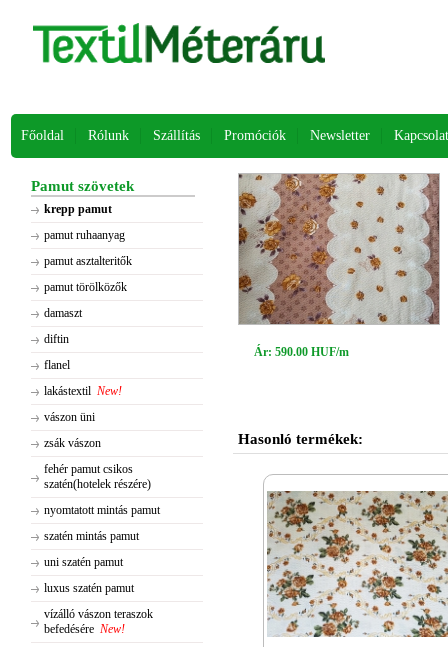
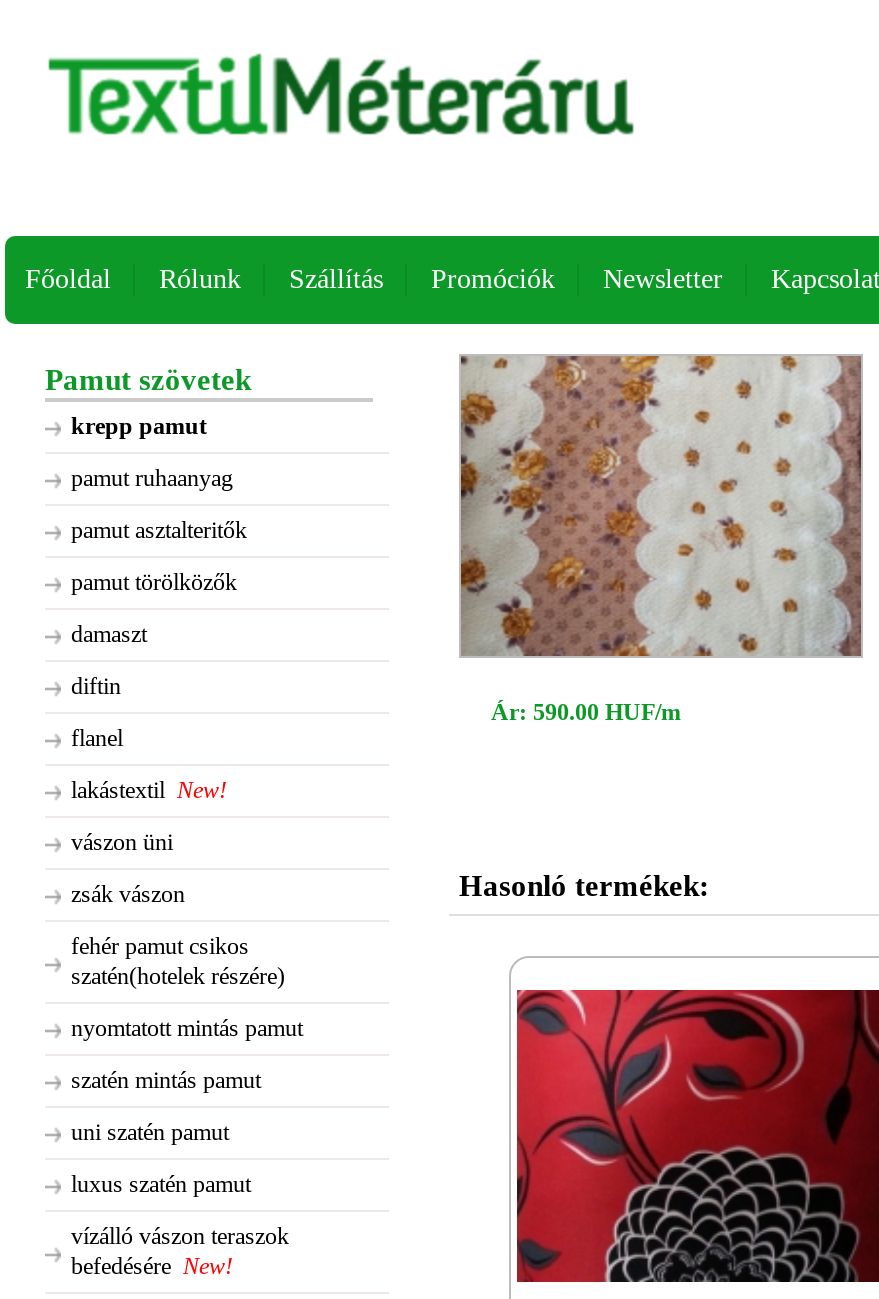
- [image]
+ [image]
